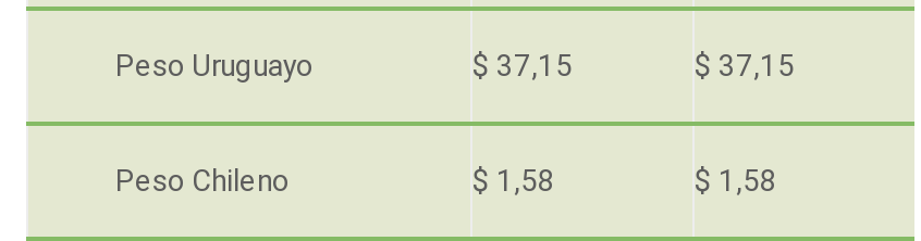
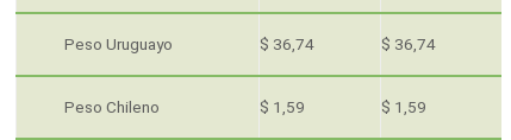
- $ 37,15
+ $ 36,74

- $ 37,15
+ $ 36,74

- $ 1,58
+ $ 1,59

- $ 1,58
+ $ 1,59
